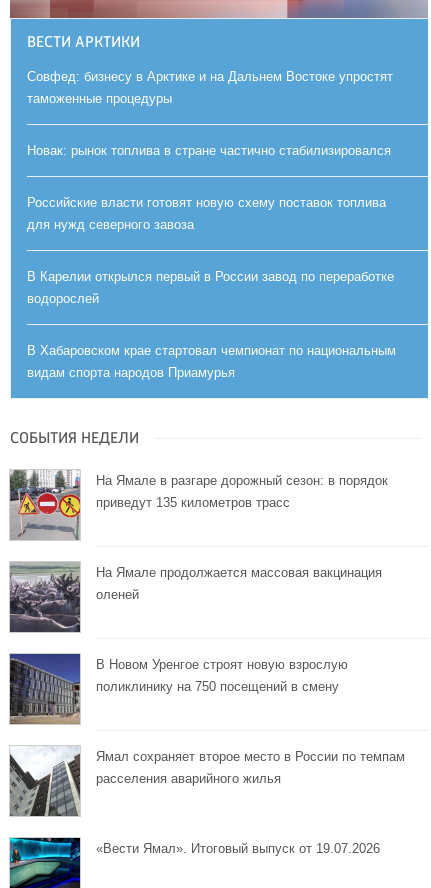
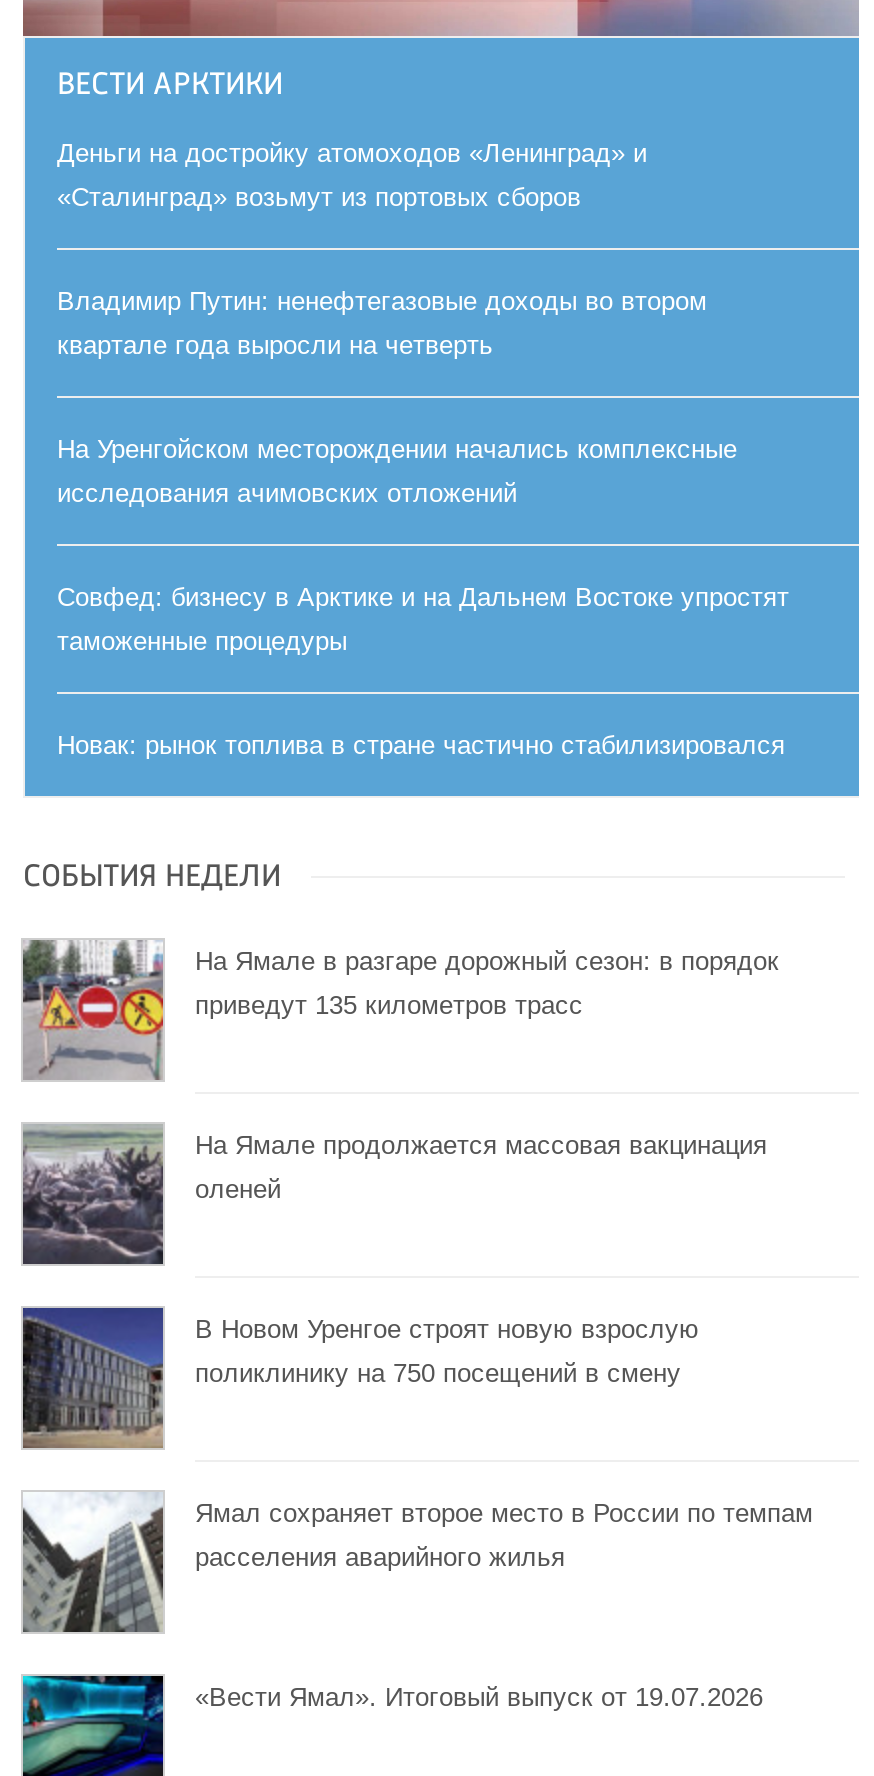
+ Деньги на достройку атомоходов «Ленинград» и
+ «Сталинград» возьмут из портовых сборов
+ Владимир Путин: ненефтегазовые доходы во втором
+ квартале года выросли на четверть
+ На Уренгойском месторождении начались комплексные
+ исследования ачимовских отложений

moved down: Совфед: бизнесу в Арктике и на Дальнем Востоке упростят | таможенные процедуры | Новак: рынок топлива в стране частично стабилизировался

- Российские власти готовят новую схему поставок топлива
- для нужд северного завоза
- В Карелии открылся первый в России завод по переработке
- водорослей
- В Хабаровском крае стартовал чемпионат по национальным
- видам спорта народов Приамурья
